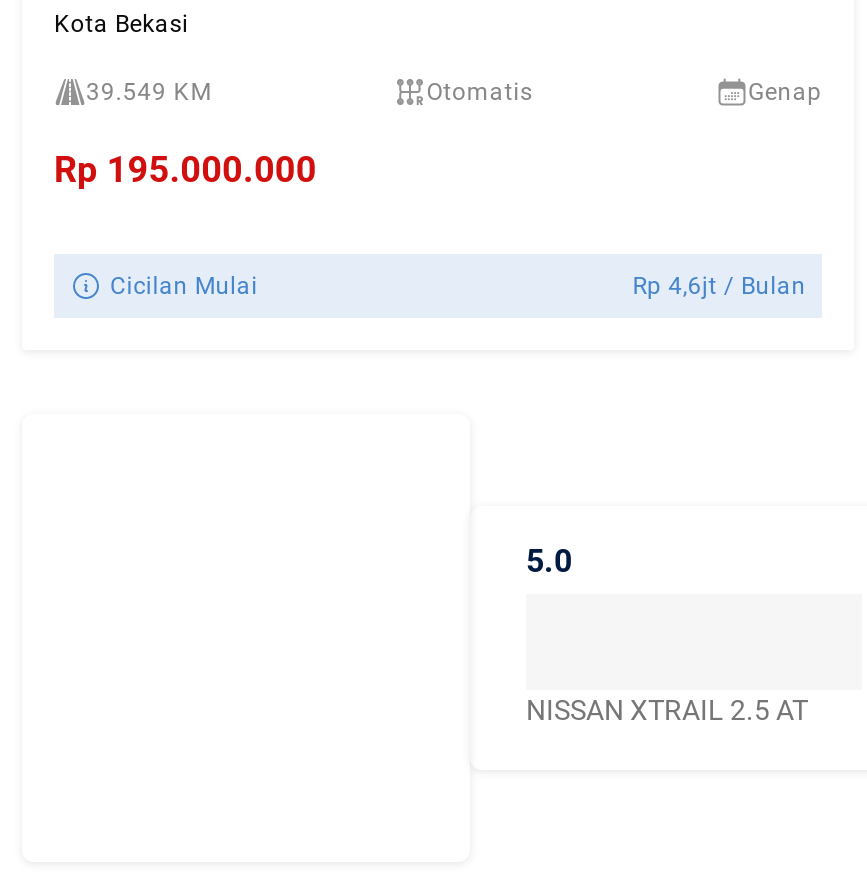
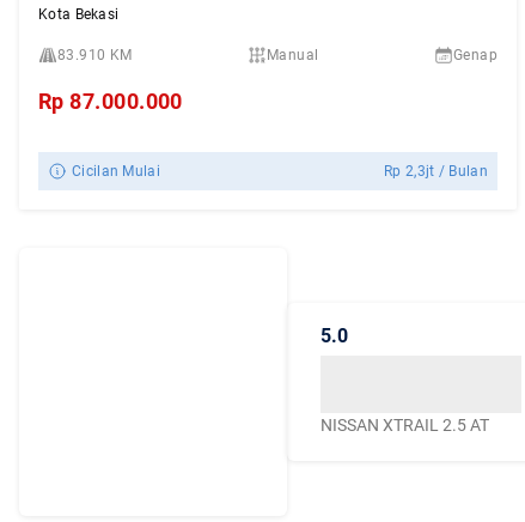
- 39.549 KM
- Otomatis
+ 83.910 KM
+ Manual

- Rp 195.000.000
+ Rp 87.000.000

- Rp 4,6jt / Bulan
+ Rp 2,3jt / Bulan
